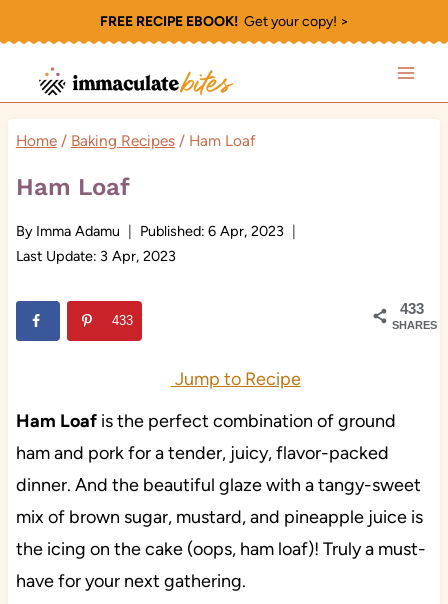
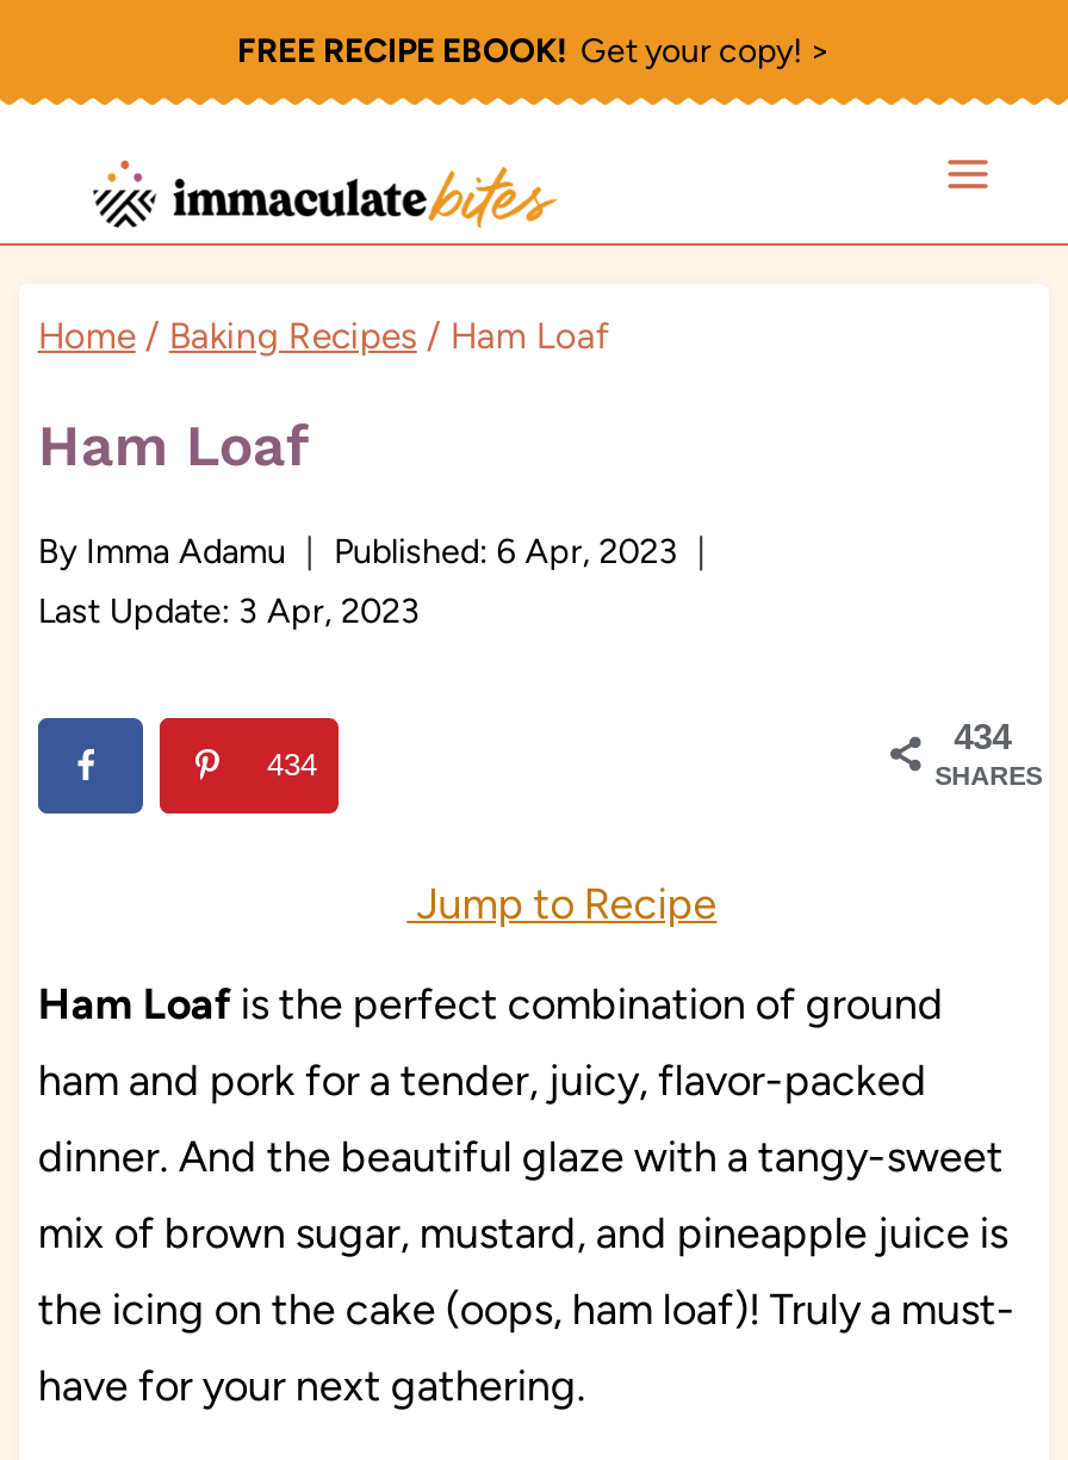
- 433
+ 434

- 433
+ 434
